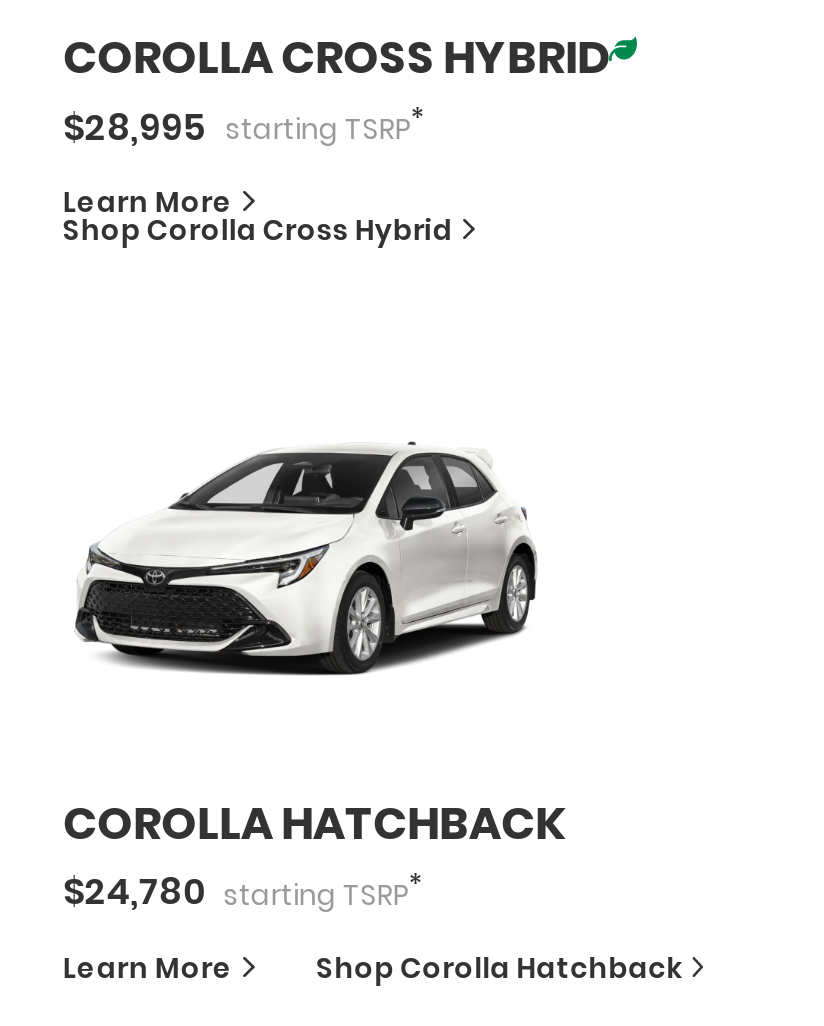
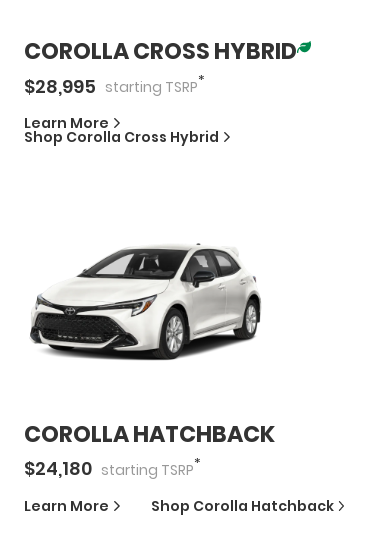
- $24,780 starting TSRP*
+ $24,180 starting TSRP*
